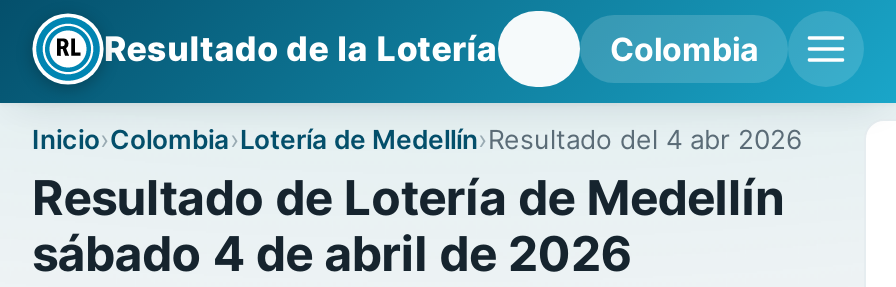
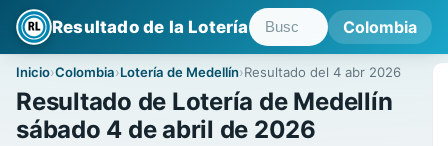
- [image]
+ [image]
